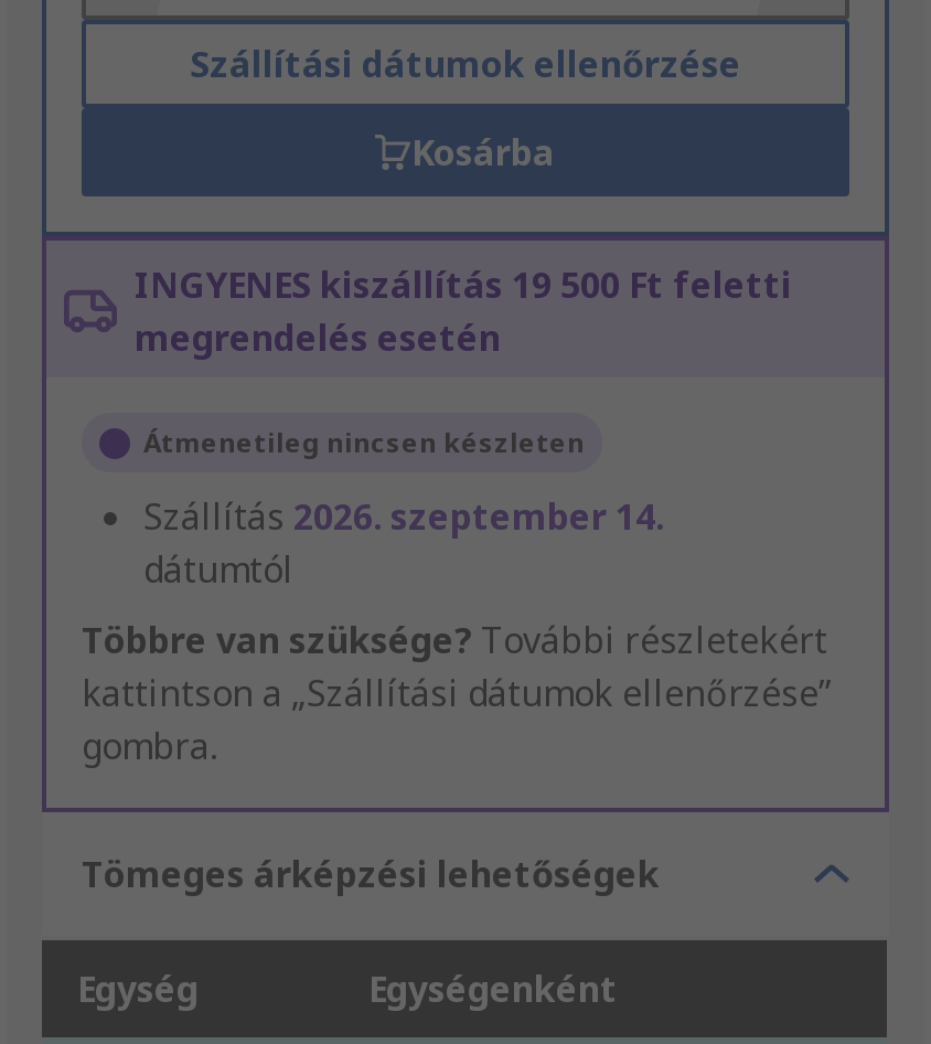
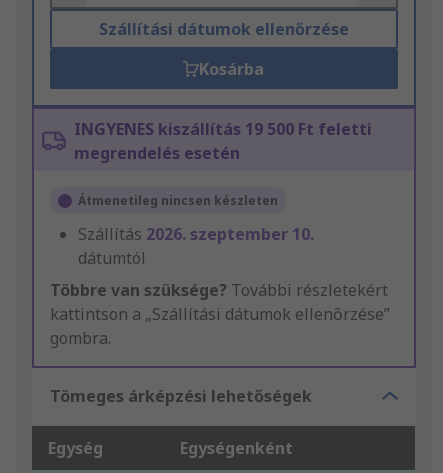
- Szállítás 2026. szeptember 14.
+ Szállítás 2026. szeptember 10.
